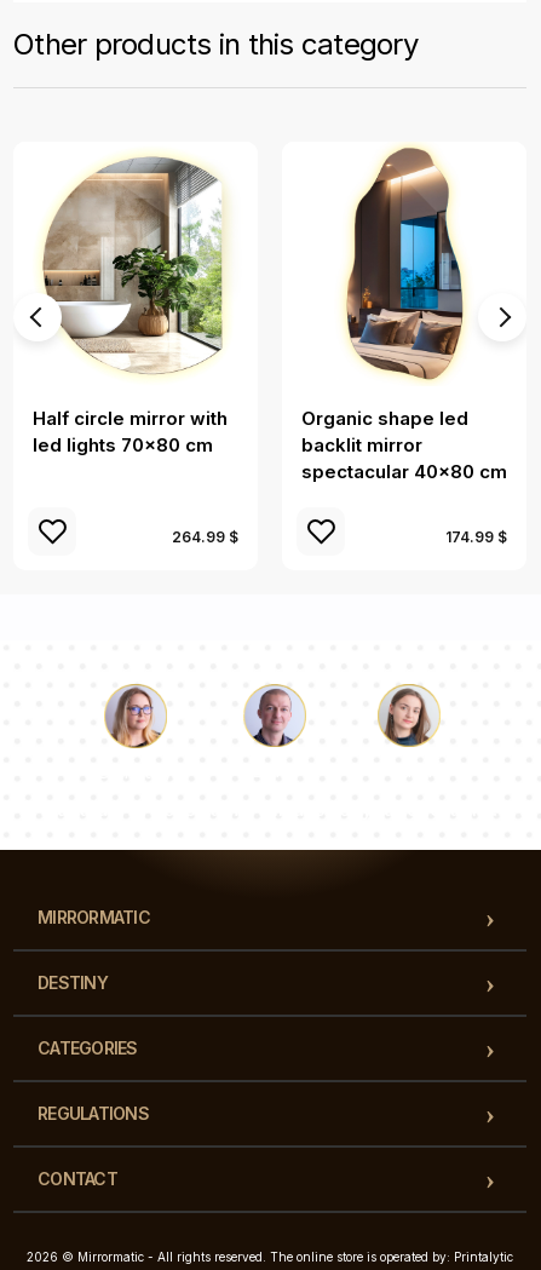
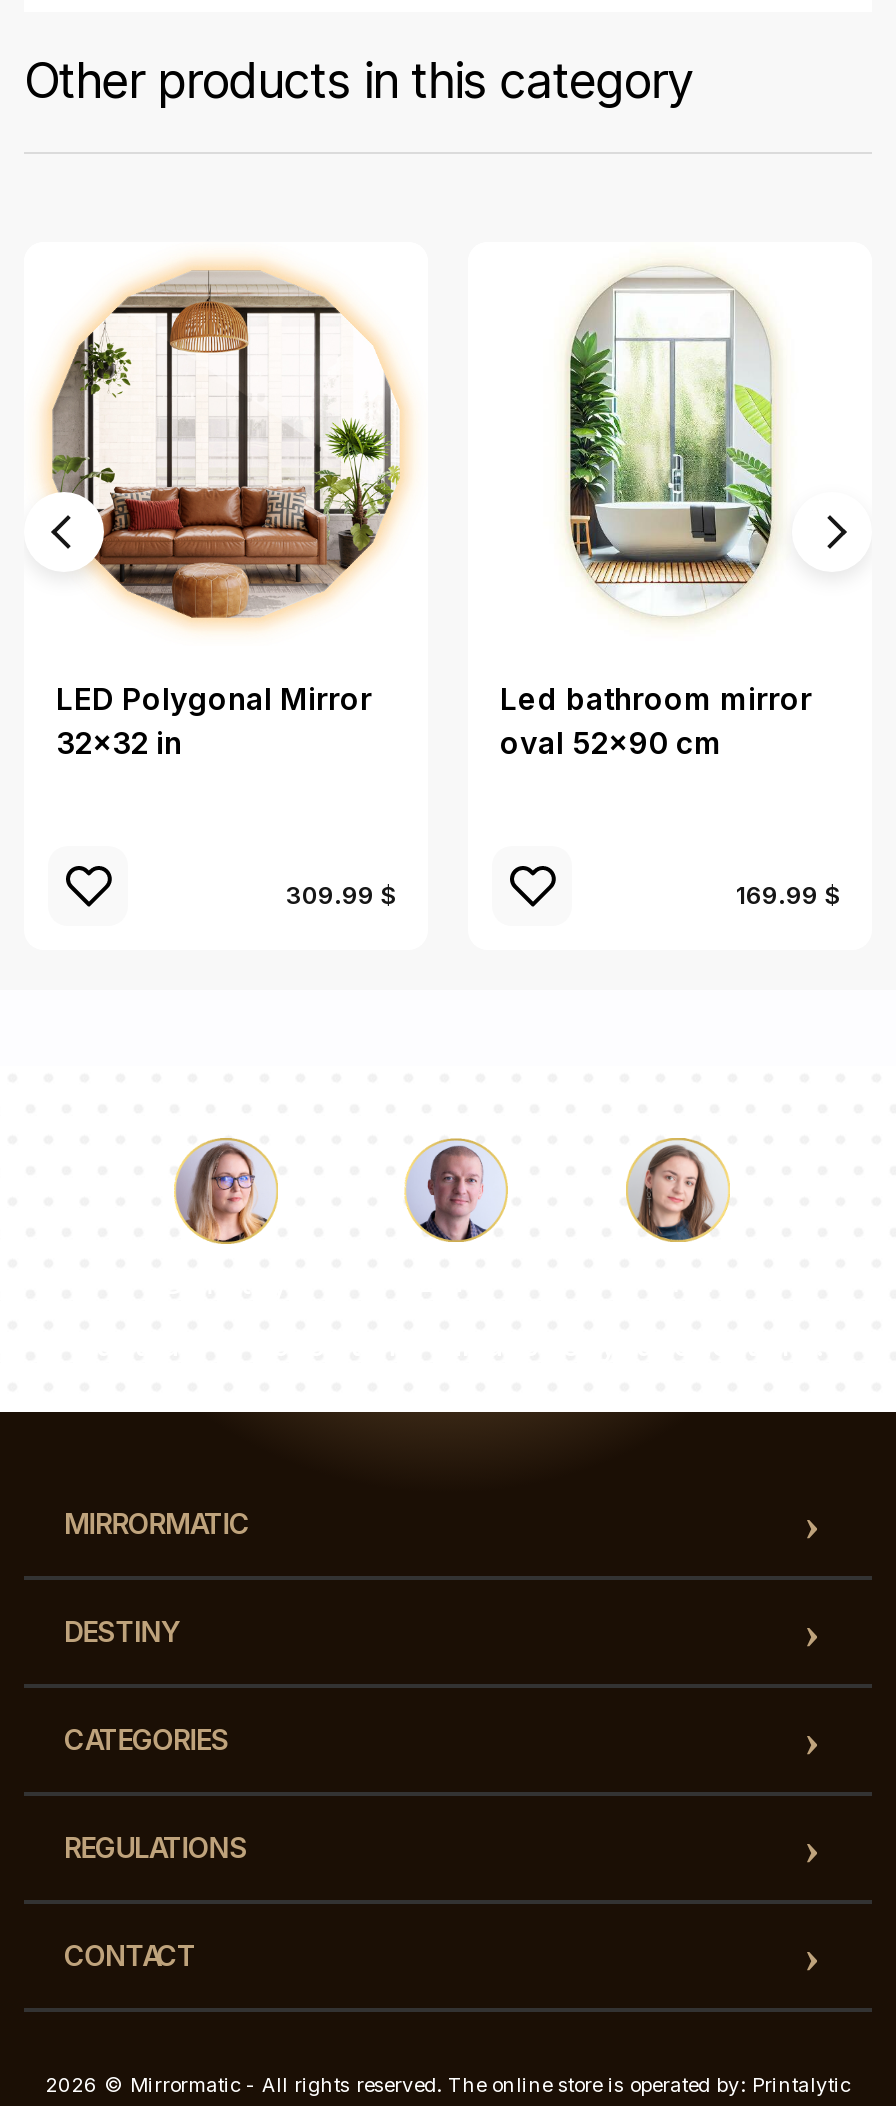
- [image]
- Organic shape led
- backlit mirror
- spectacular 40x80 cm
+ [image]
+ Led bathroom mirror
+ oval 52x90 cm

- [image]
- Half circle mirror with
- led lights 70x80 cm
+ [image]
+ LED Polygonal Mirror
+ 32×32 in

- 264.99 $
+ 309.99 $

- 174.99 $
+ 169.99 $
